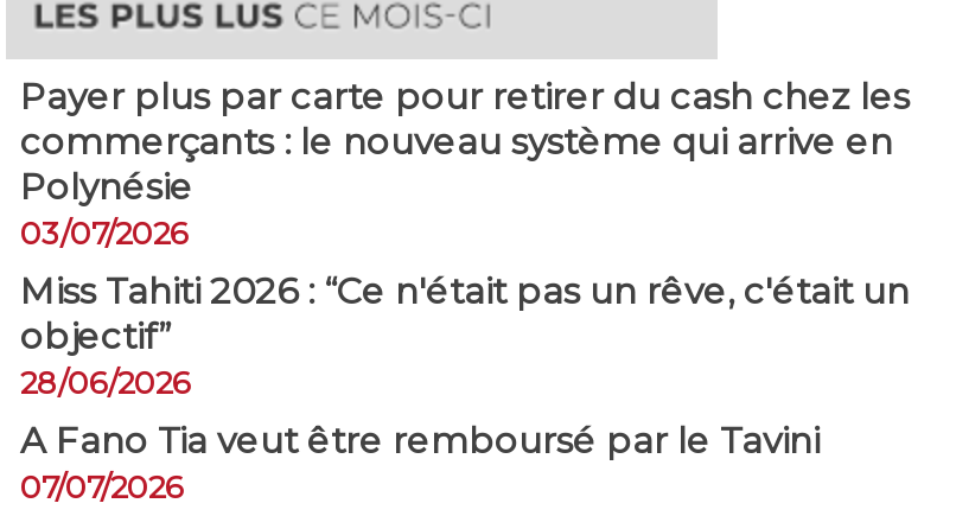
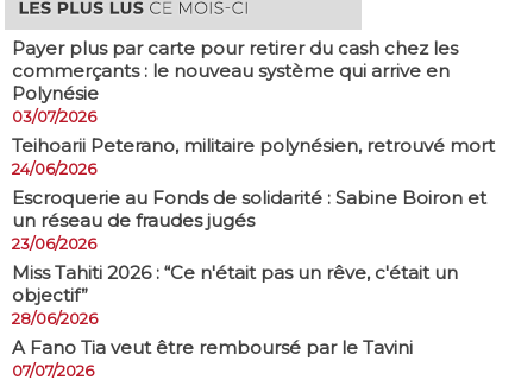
+ Teihoarii Peterano, militaire polynésien, retrouvé mort
+ 24/06/2026
+ Escroquerie au Fonds de solidarité : Sabine Boiron et
+ un réseau de fraudes jugés
+ 23/06/2026
